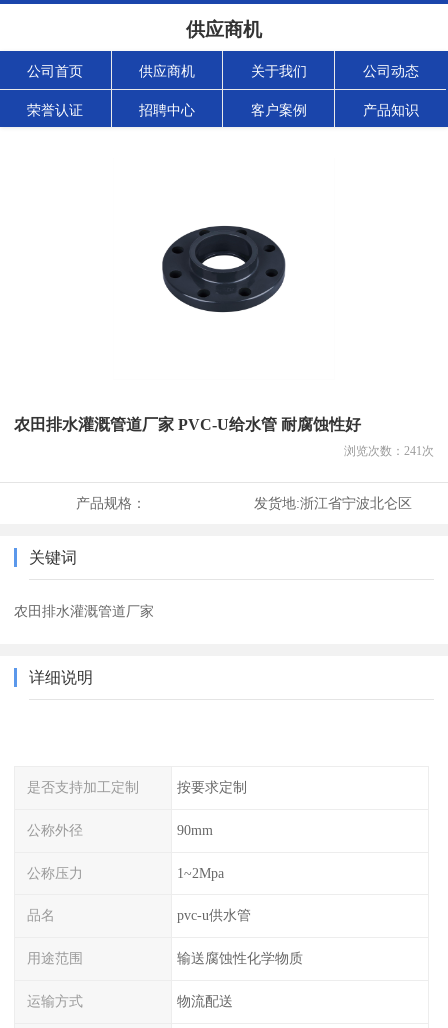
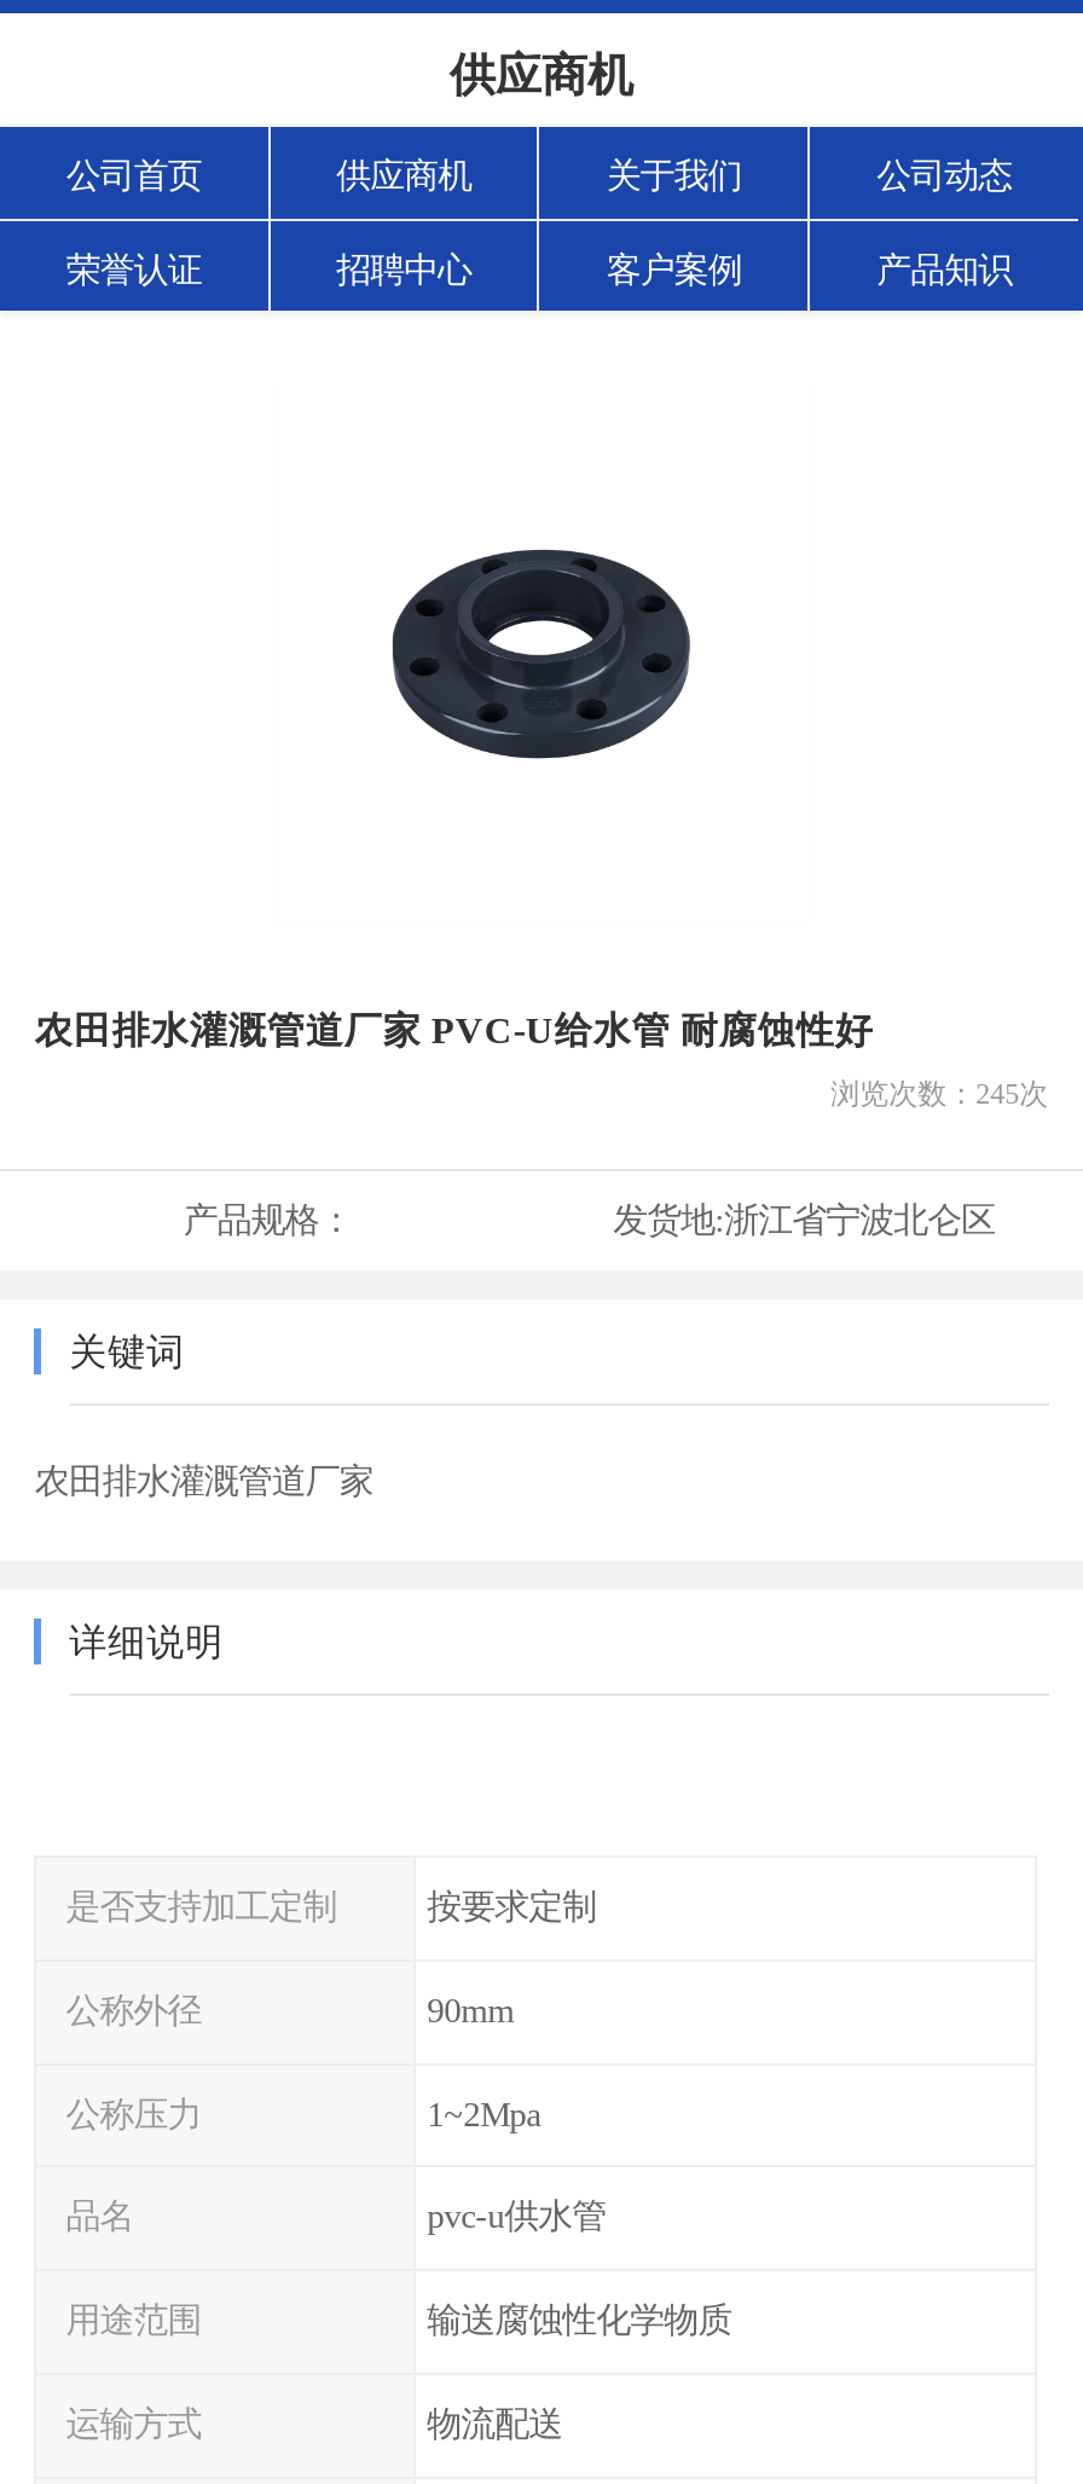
- 浏览次数：241次
+ 浏览次数：245次
